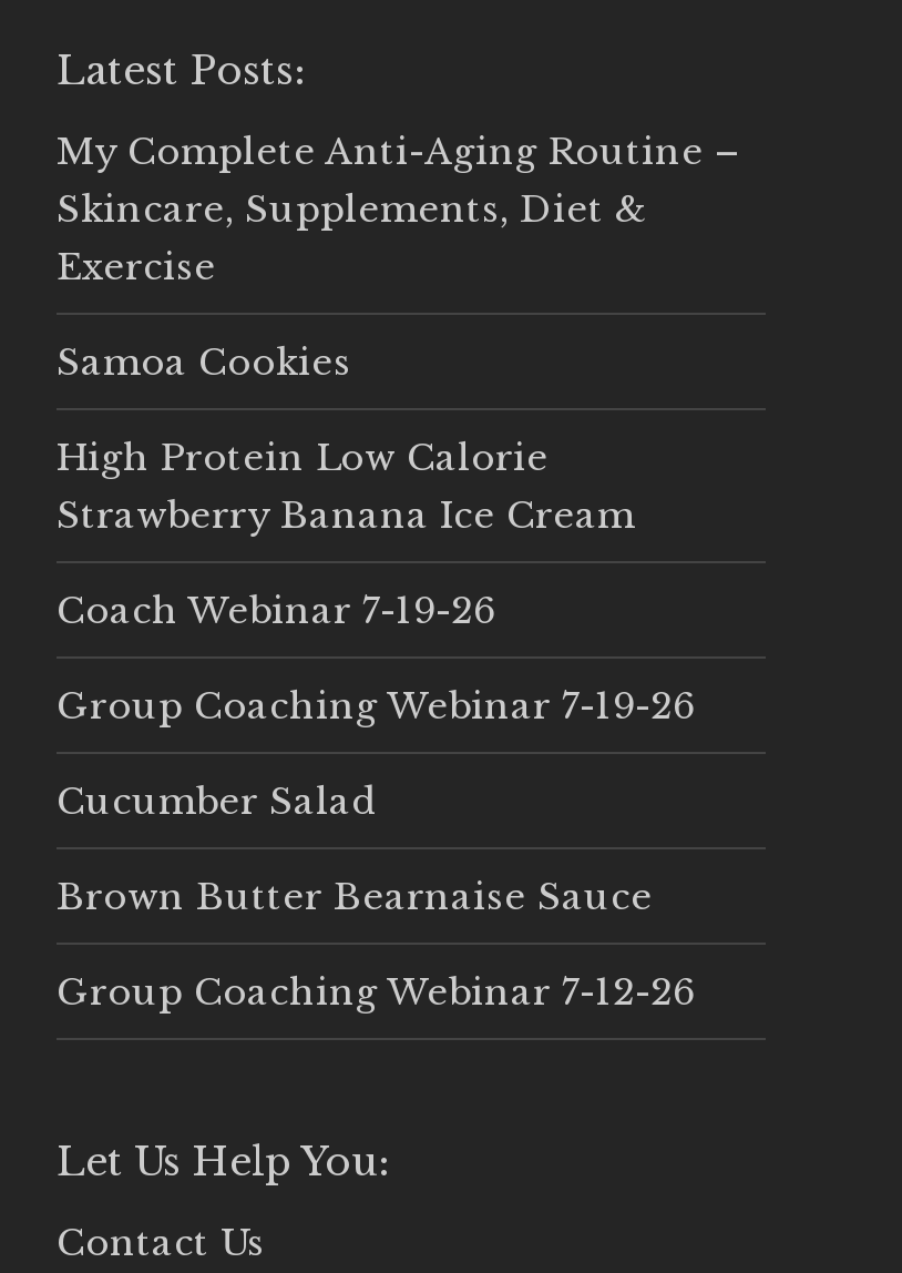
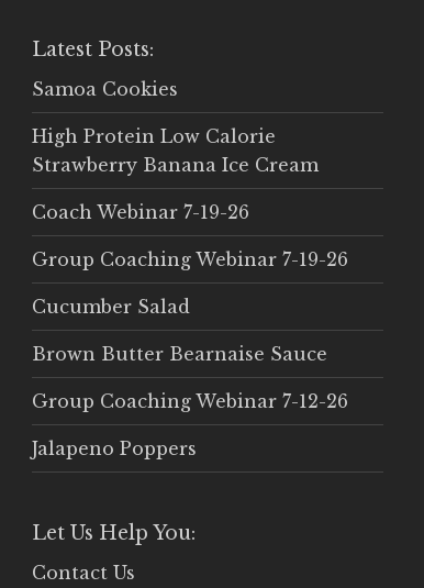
- My Complete Anti-Aging Routine –
- Skincare, Supplements, Diet &
- Exercise

moved up: Samoa Cookies | High Protein Low Calorie | Strawberry Banana Ice Cream | Coach Webinar 7-19-26 | Group Coaching Webinar 7-19-26 | Cucumber Salad | Brown Butter Bearnaise Sauce | Group Coaching Webinar 7-12-26

+ Jalapeno Poppers
